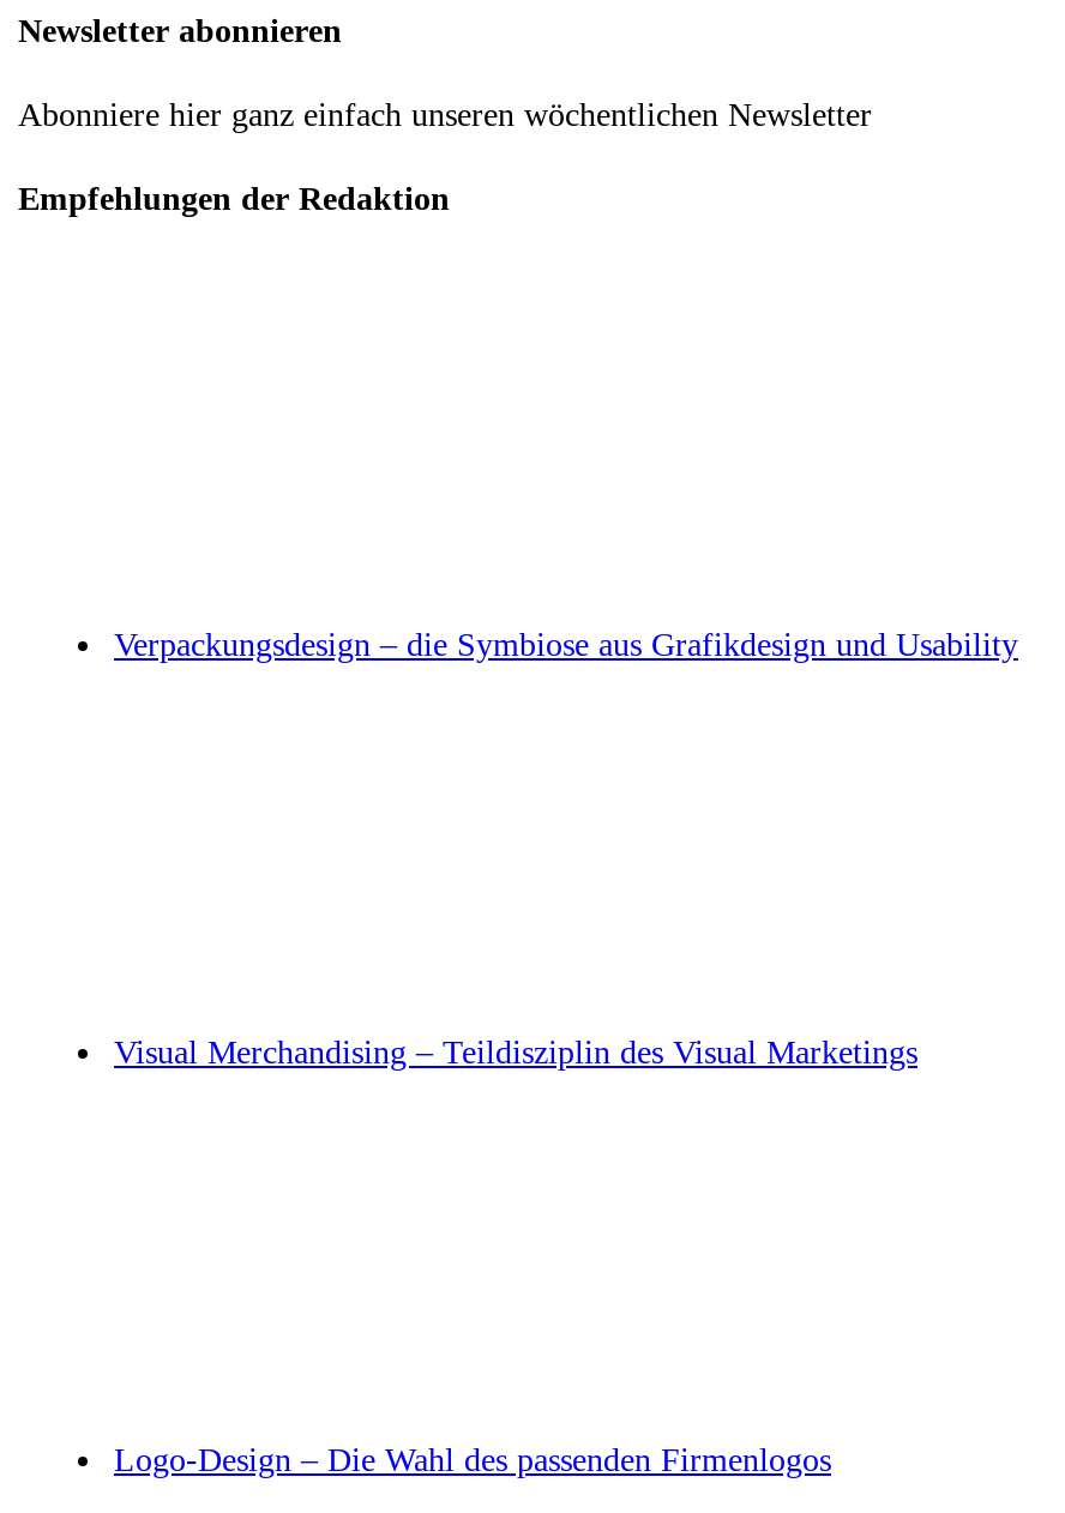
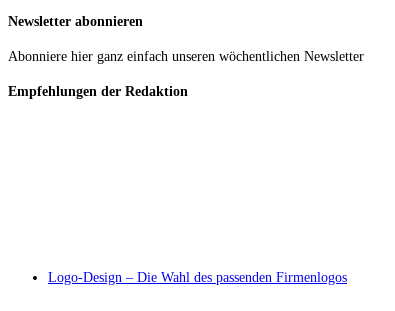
- Verpackungsdesign – die Symbiose aus Grafikdesign und Usability

- Visual Merchandising – Teildisziplin des Visual Marketings
